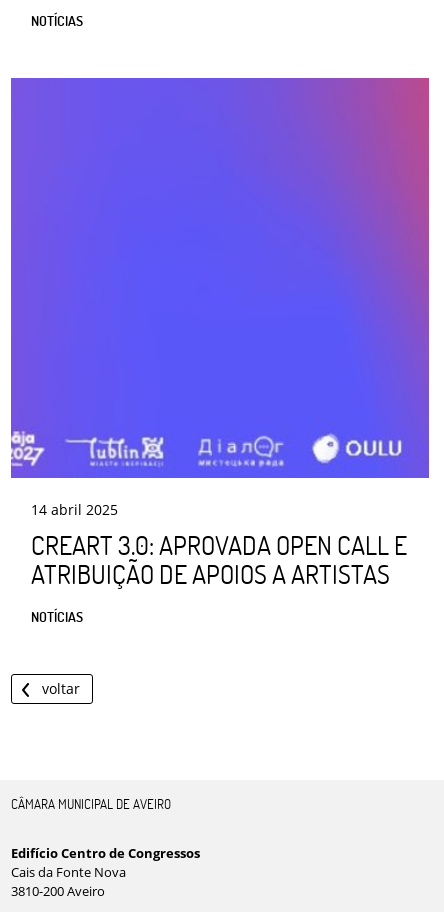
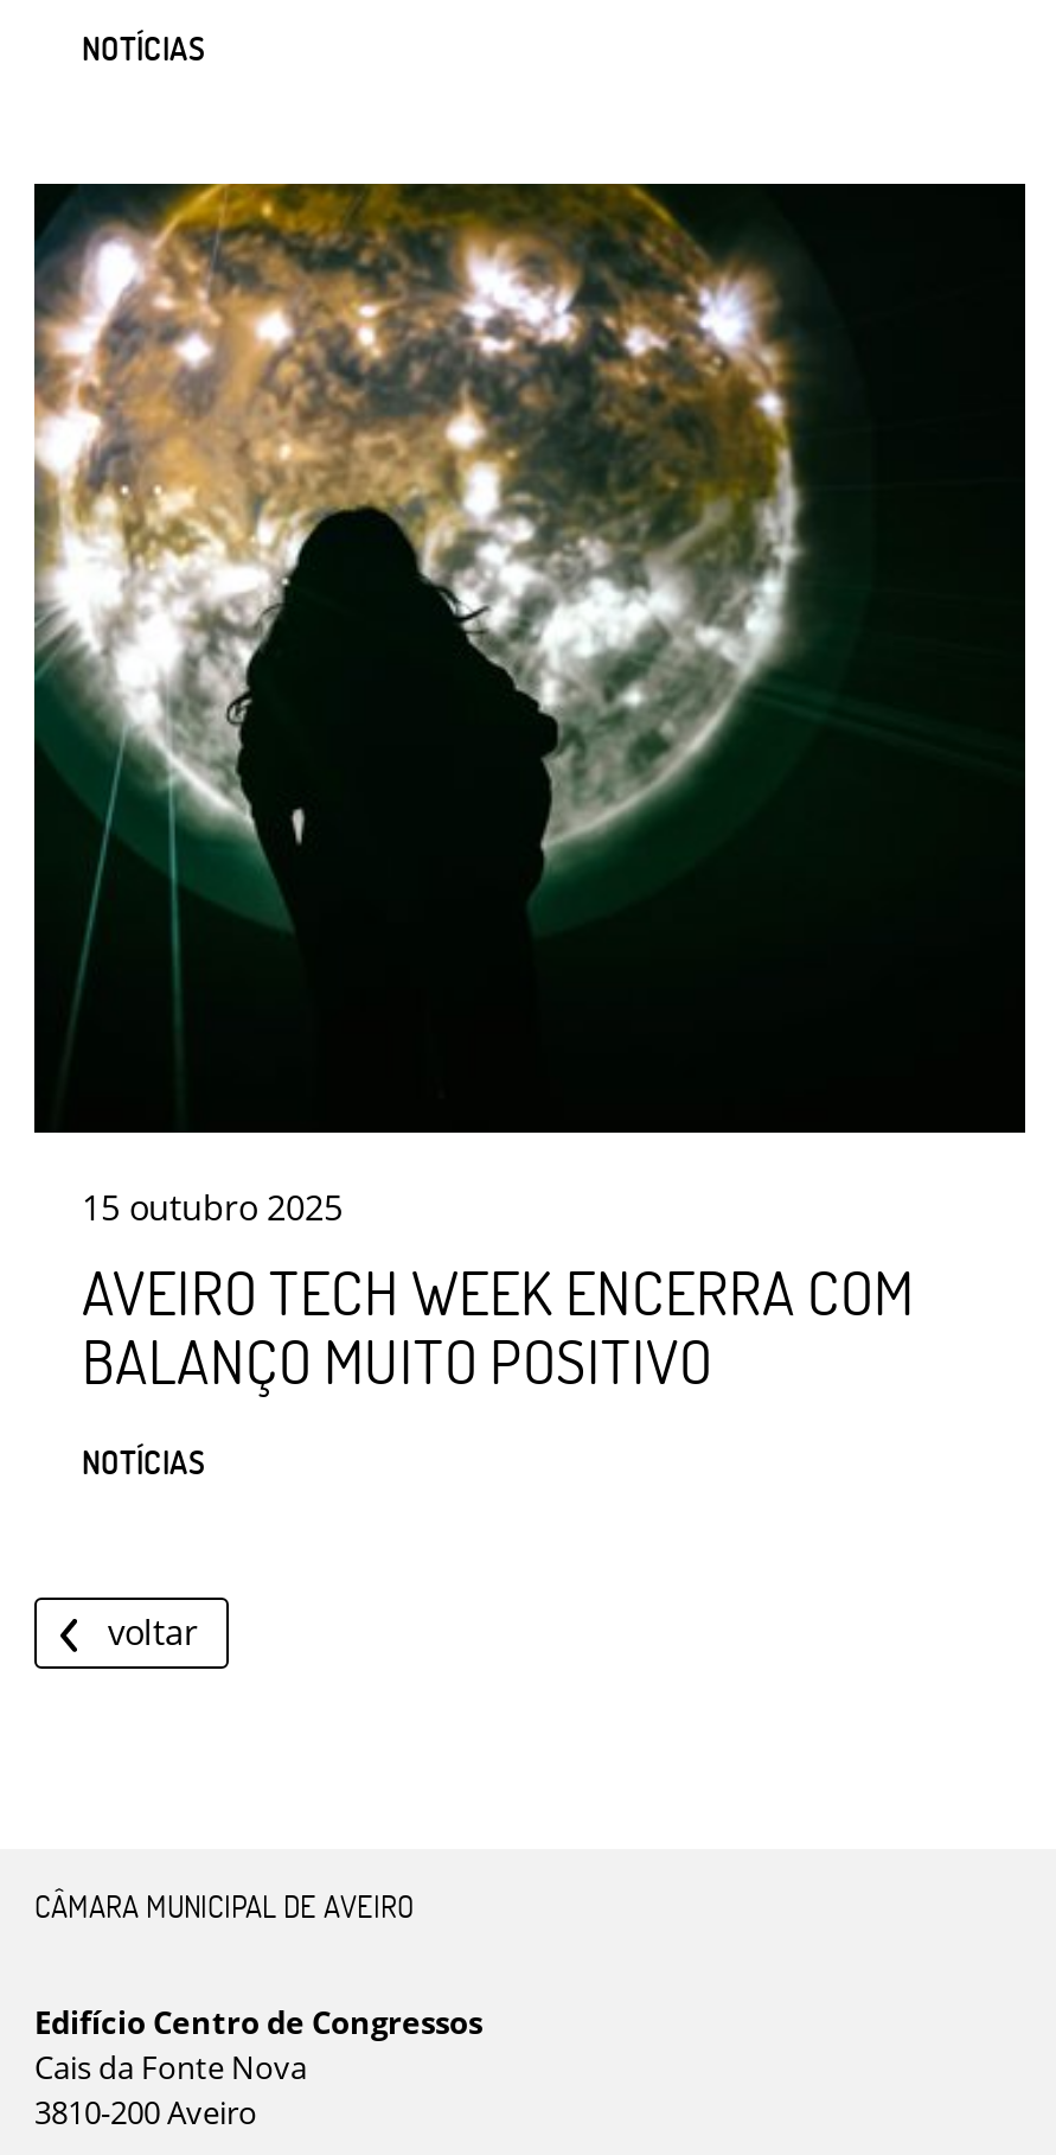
- [image]
- 14 abril 2025
- CREART 3.0: APROVADA OPEN CALL E
- ATRIBUIÇÃO DE APOIOS A ARTISTAS
+ [image]
+ 15 outubro 2025
+ AVEIRO TECH WEEK ENCERRA COM
+ BALANÇO MUITO POSITIVO
